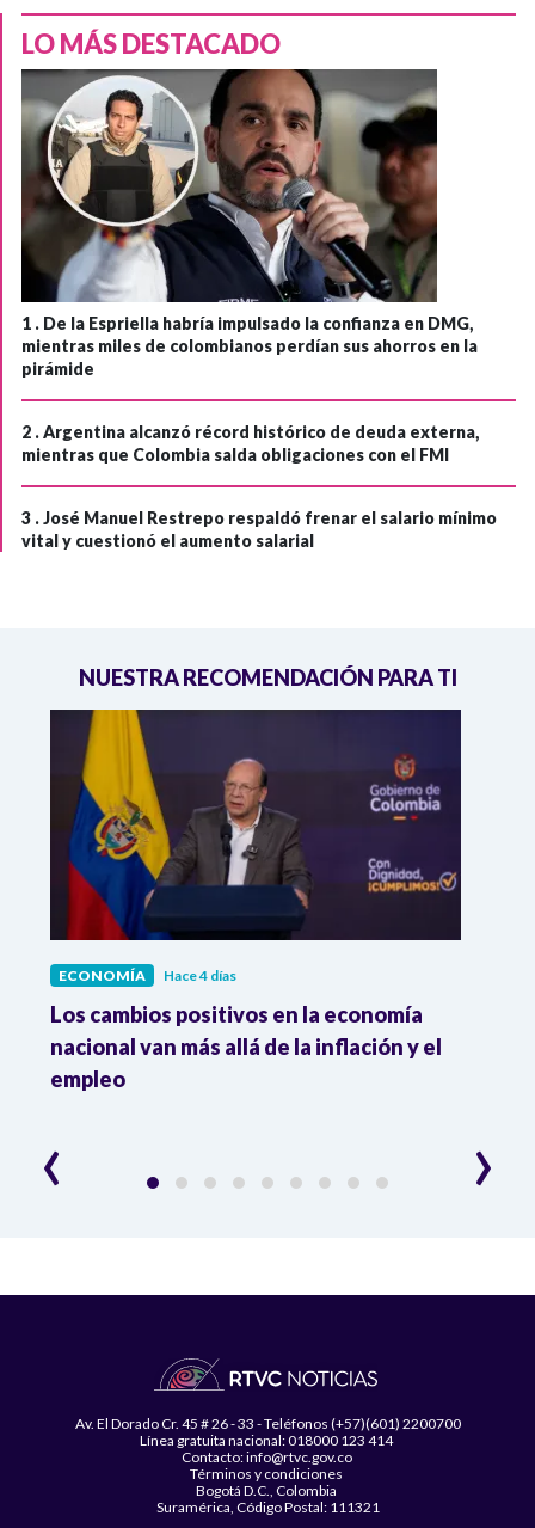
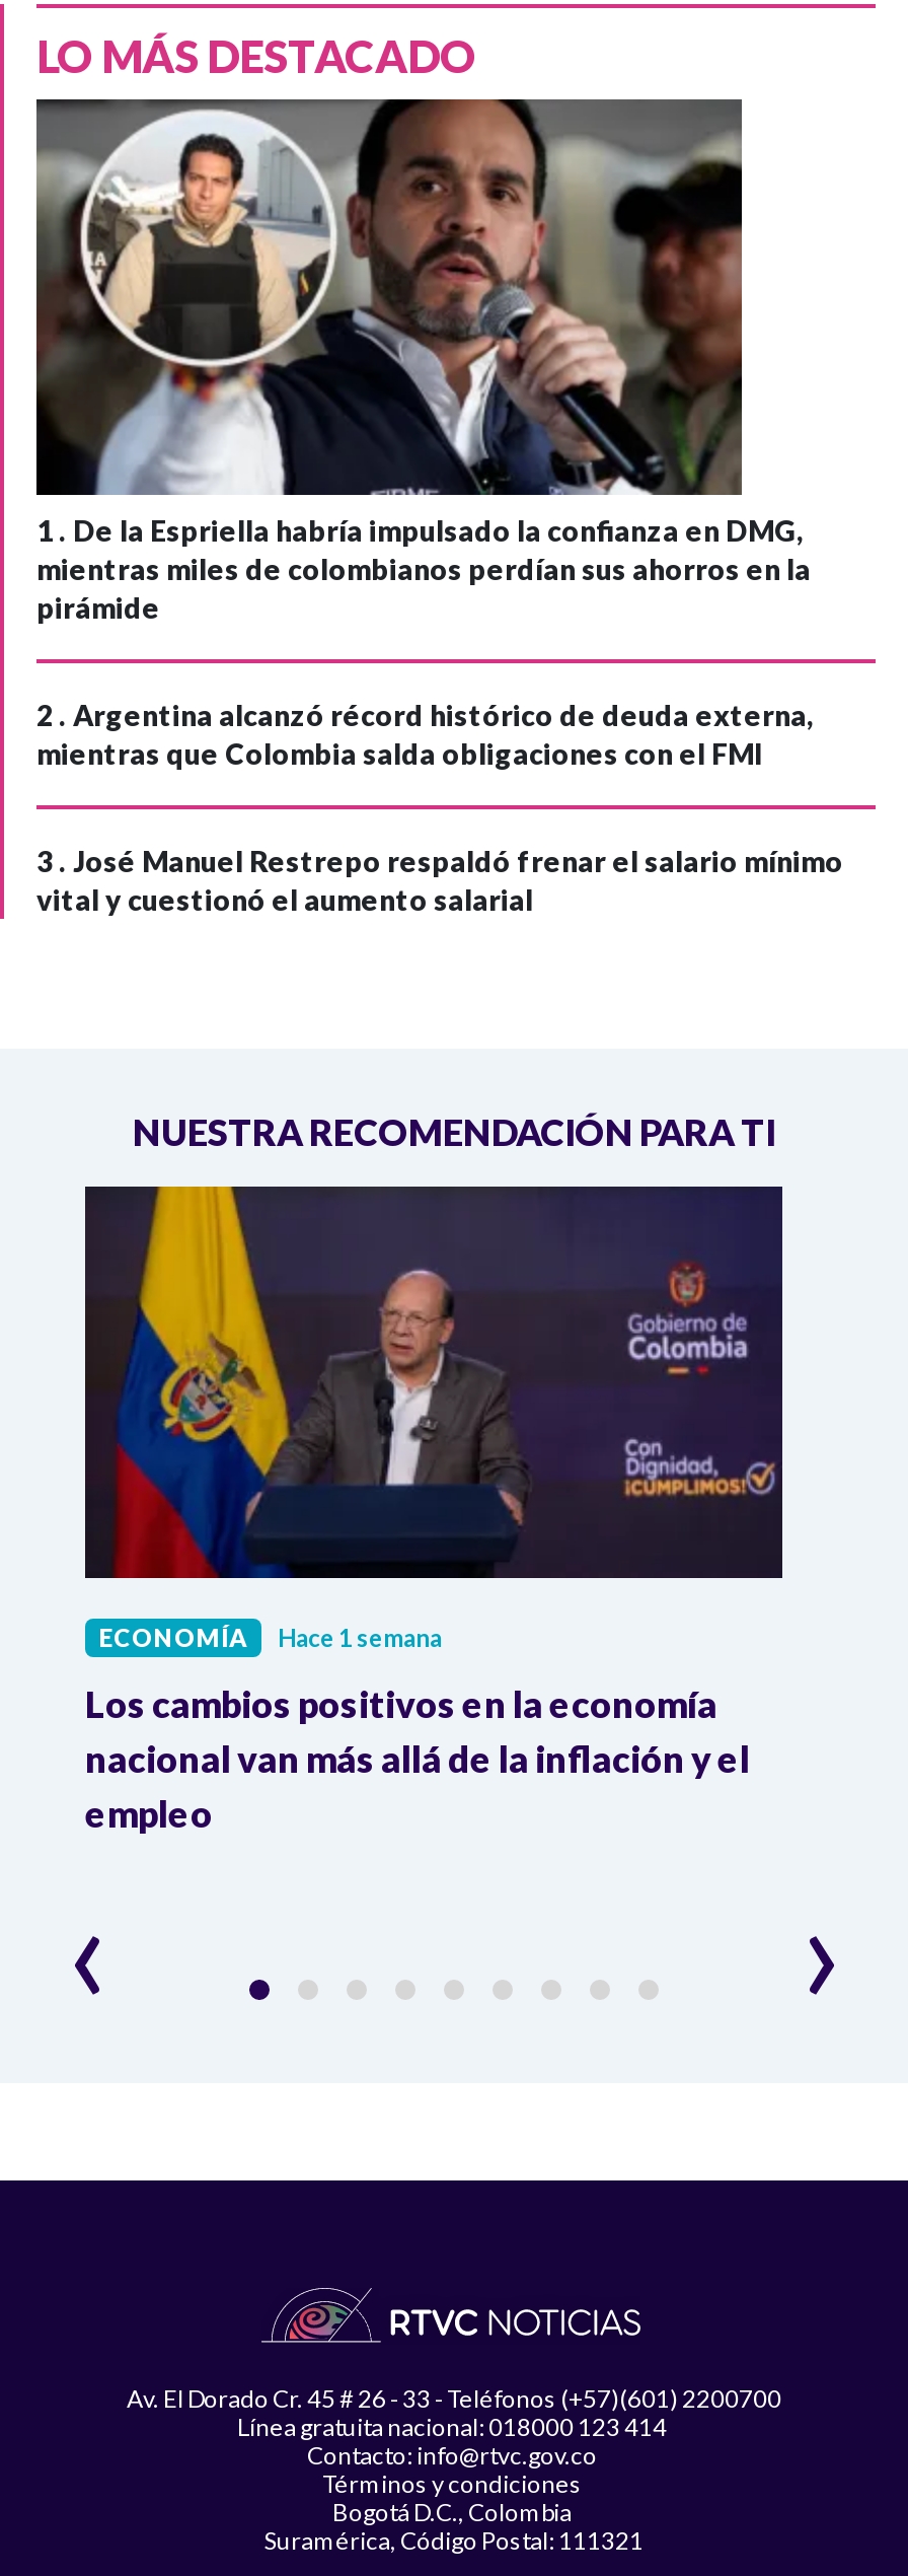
- ECONOMÍA Hace 4 días
+ ECONOMÍA Hace 1 semana
